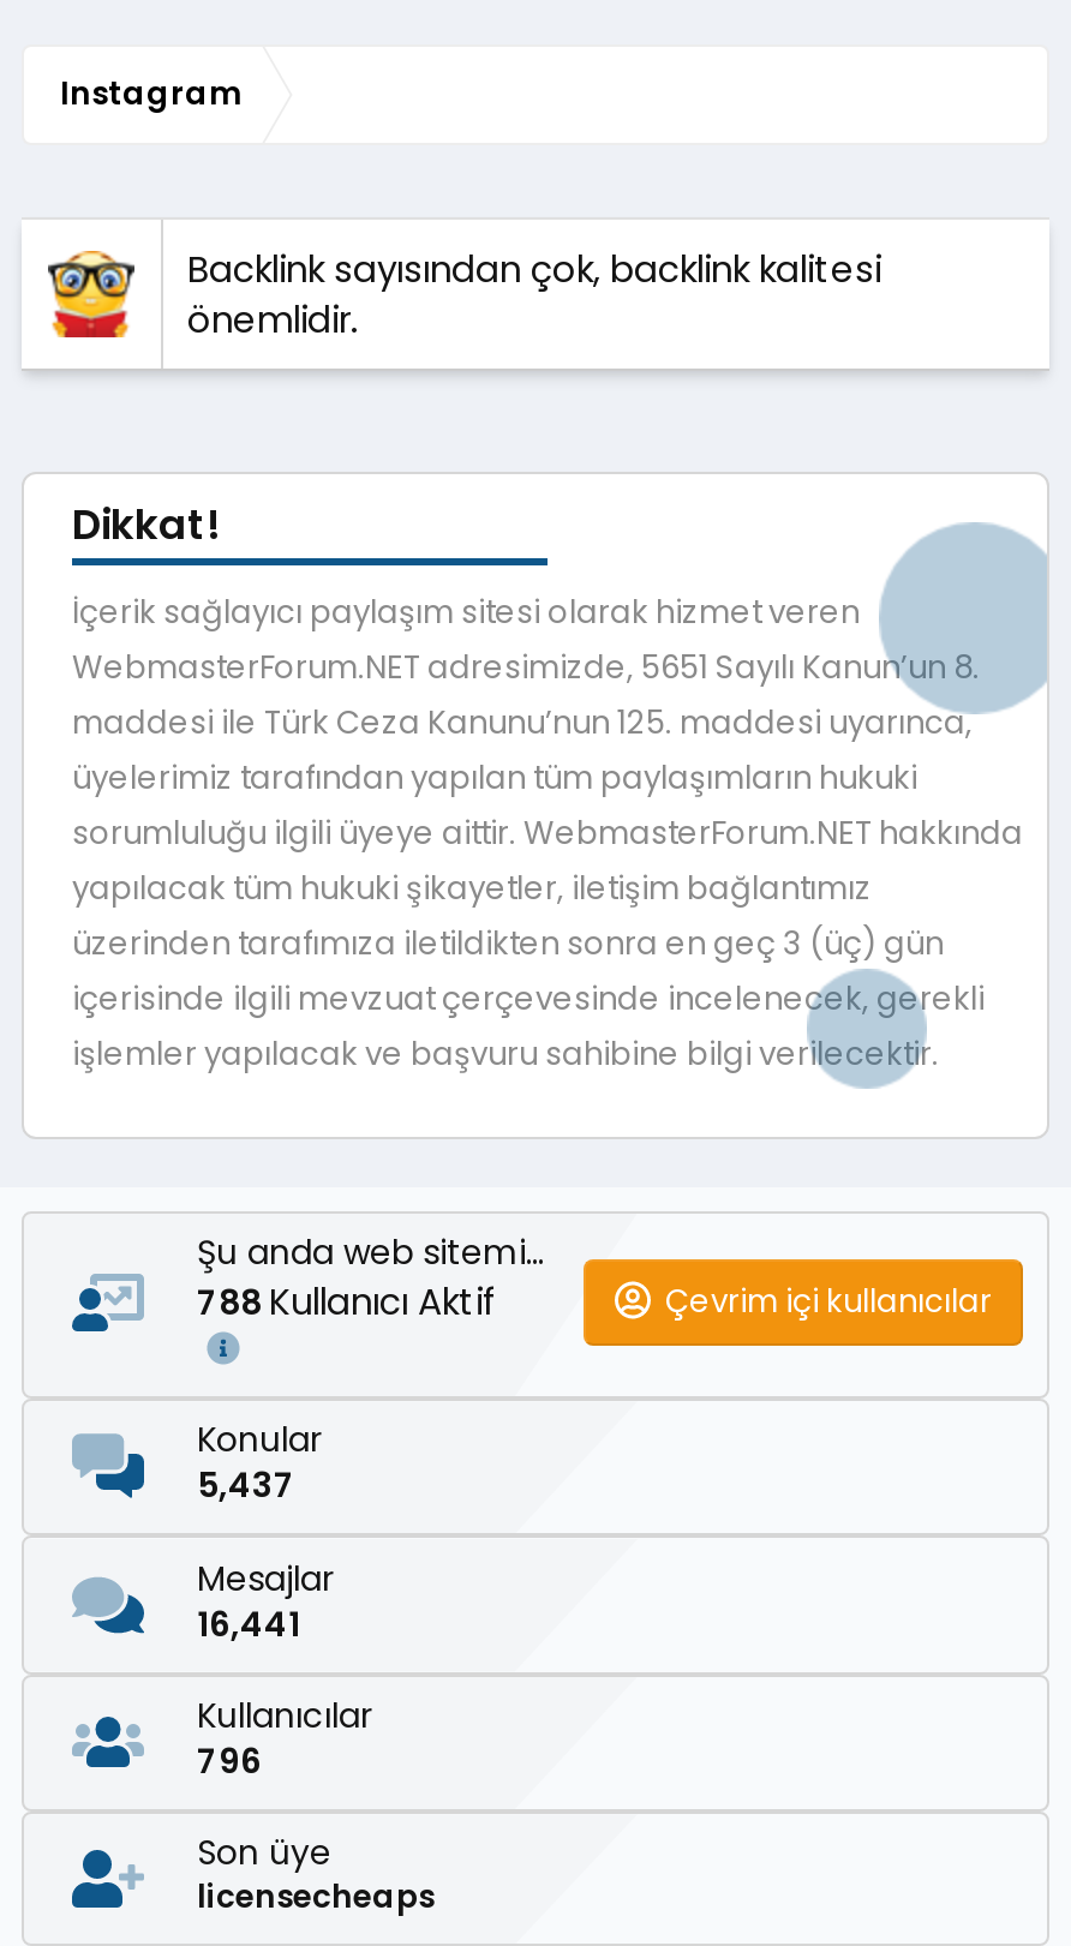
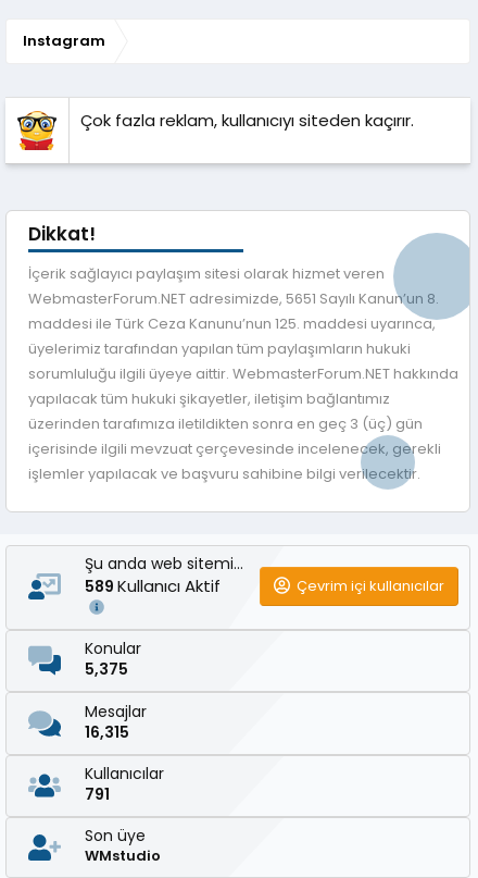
- Backlink sayısından çok, backlink kalitesi
- önemlidir.
+ Çok fazla reklam, kullanıcıyı siteden kaçırır.

- 788 Kullanıcı Aktif
+ 589 Kullanıcı Aktif

- 5,437
+ 5,375

- 16,441
+ 16,315

- 796
+ 791

- licensecheaps
+ WMstudio
